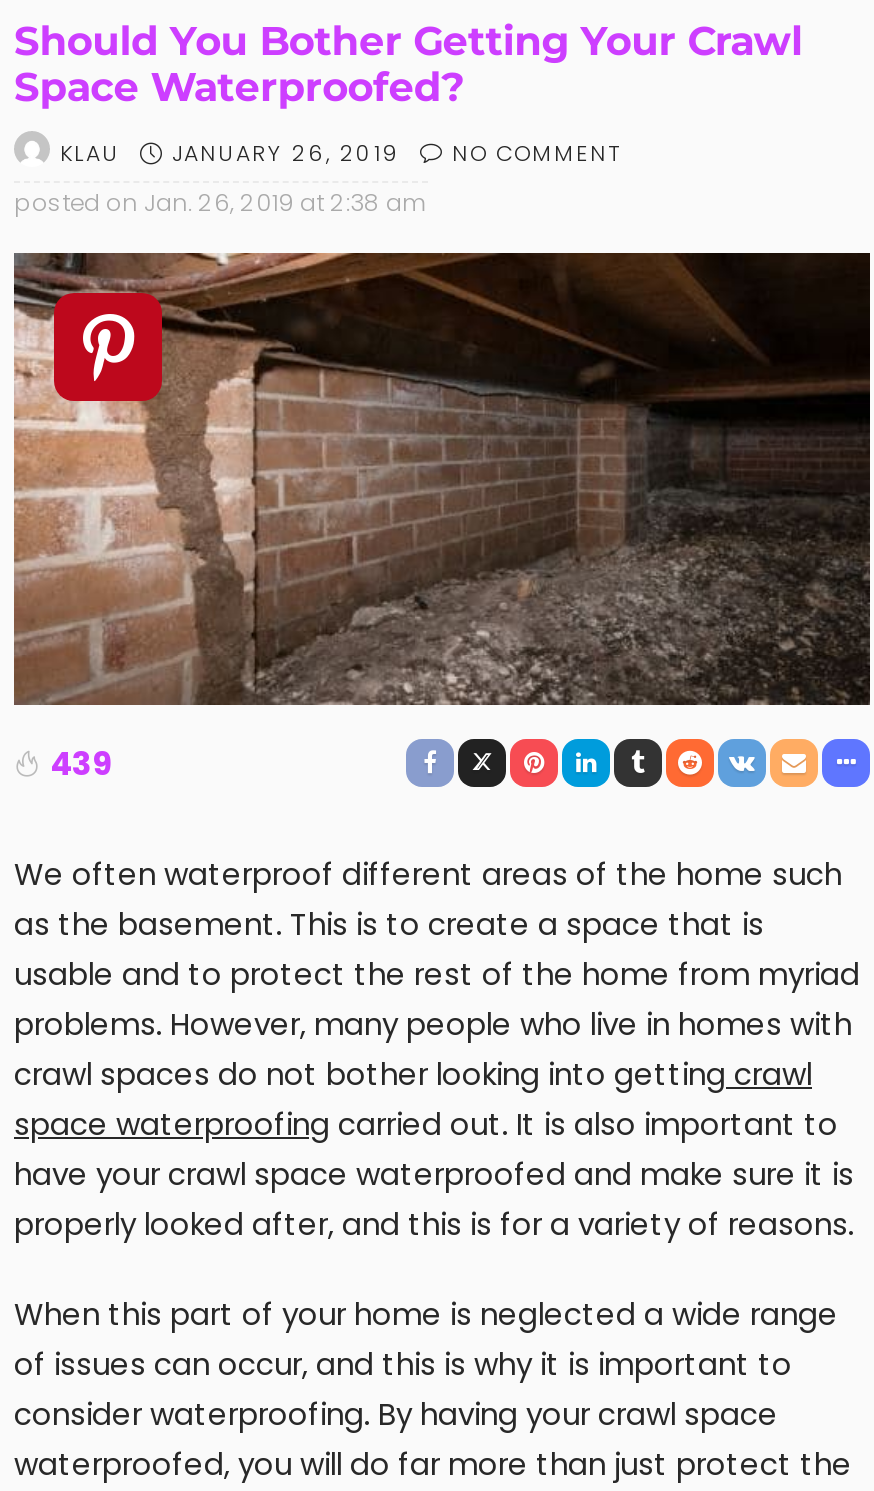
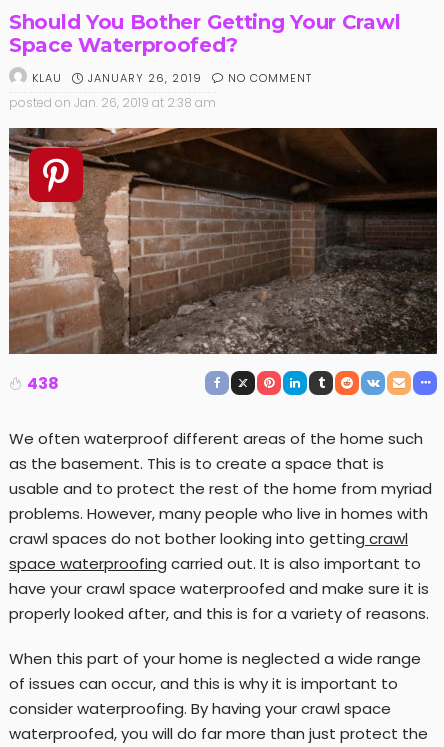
- 439
+ 438
